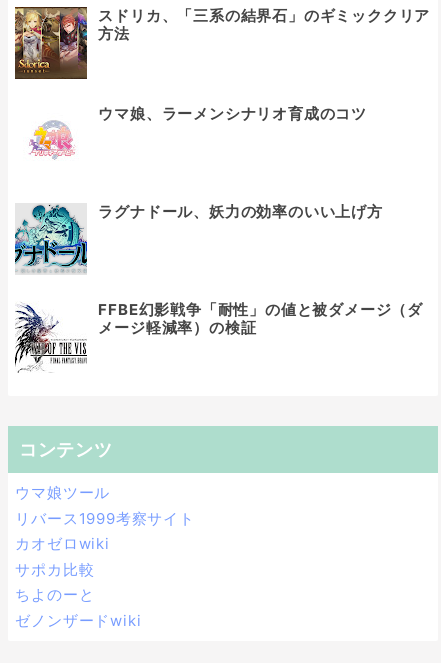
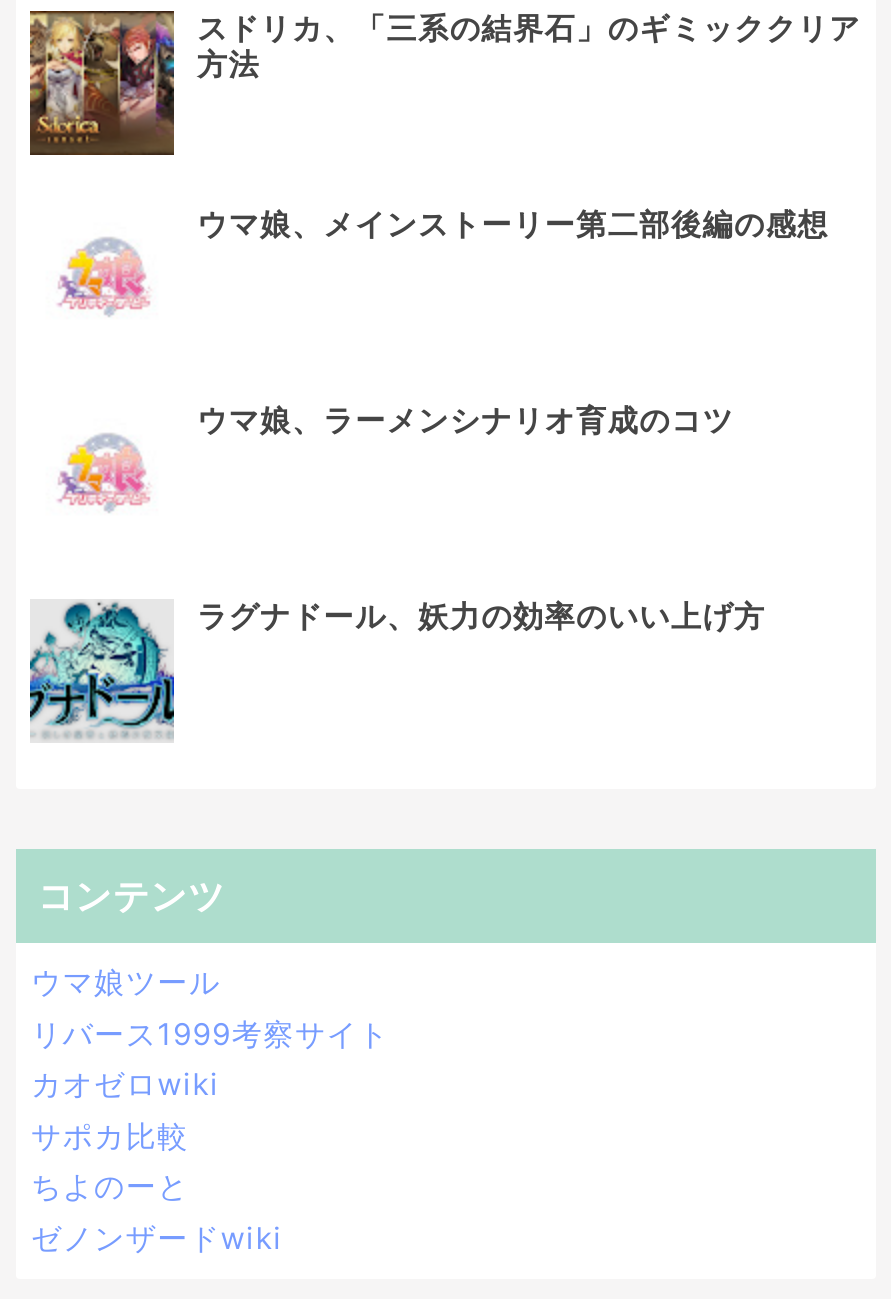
+ ウマ娘、メインストーリー第二部後編の感想

moved down: [image] | ウマ娘、ラーメンシナリオ育成のコツ | ラグナドール、妖力の効率のいい上げ方

moved down: [image]

- [image]
- FFBE幻影戦争「耐性」の値と被ダメージ（ダ
- メージ軽減率）の検証
